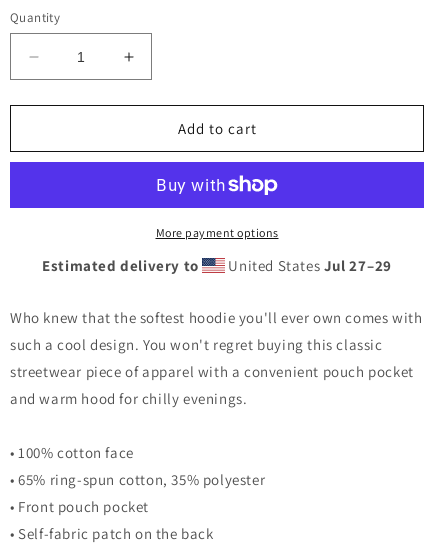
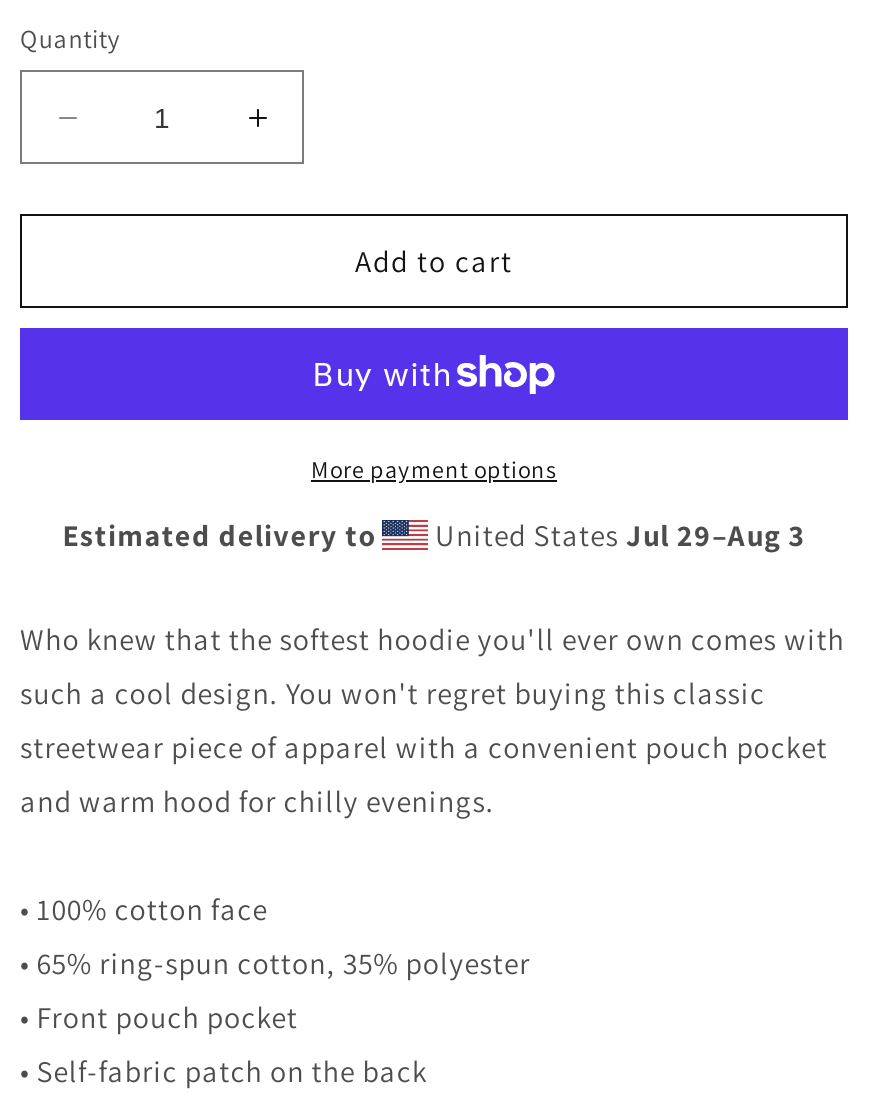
- United States Jul 27–29
+ United States Jul 29–Aug 3
